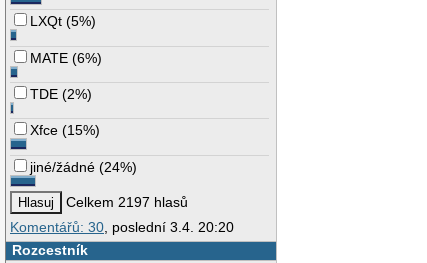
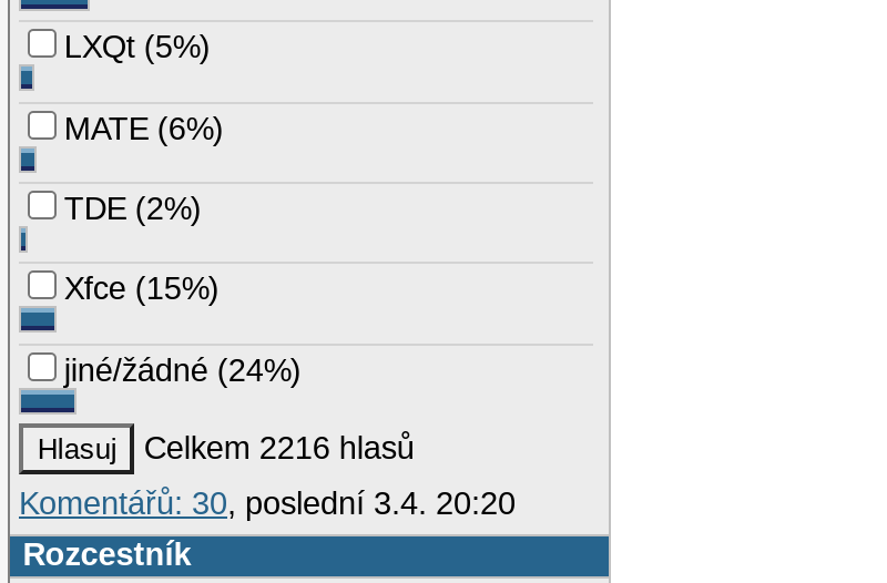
- Celkem 2197 hlasů
+ Celkem 2216 hlasů
